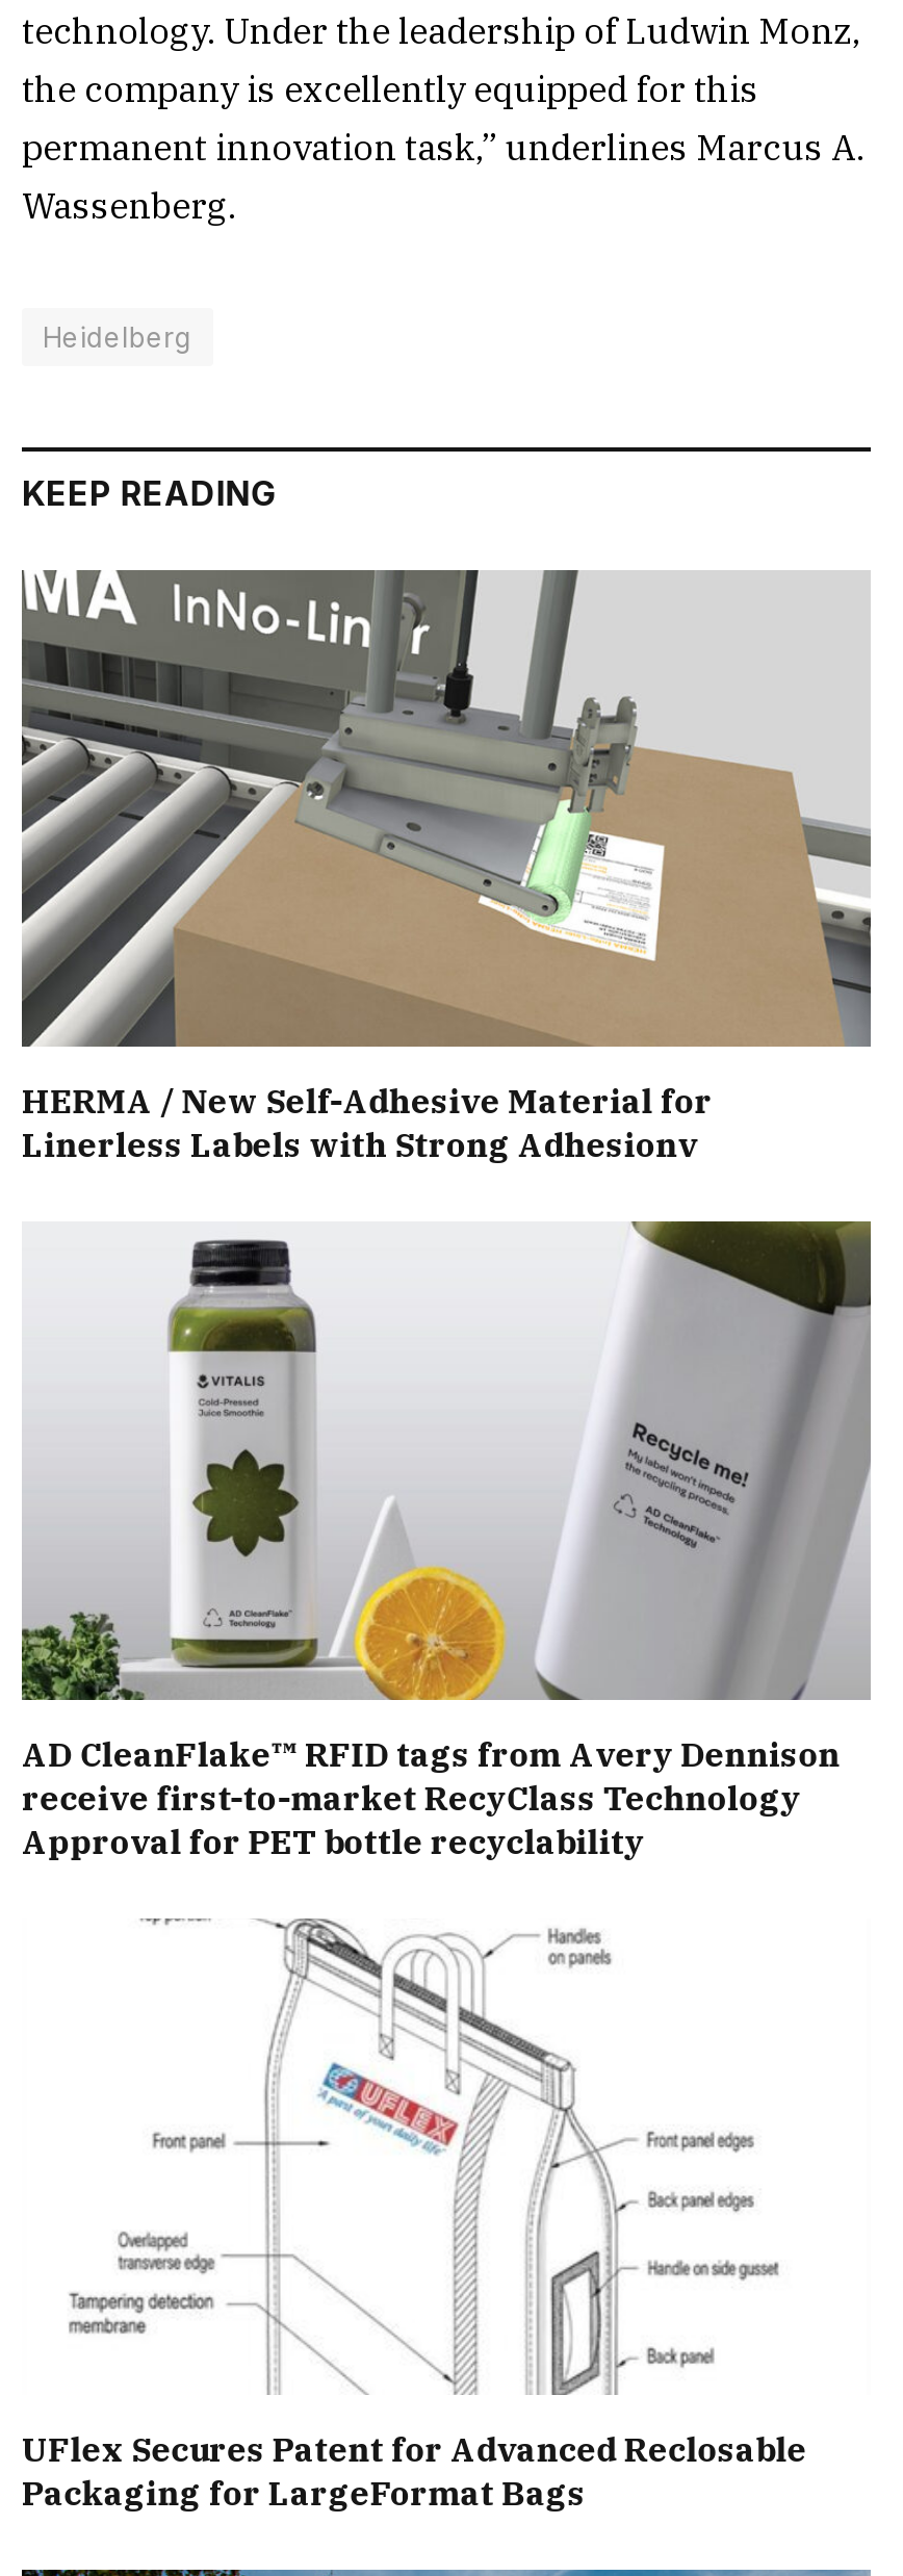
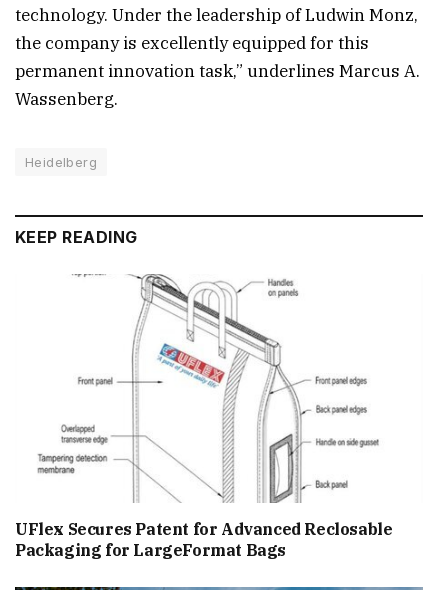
- [image]
- HERMA / New Self-Adhesive Material for
- Linerless Labels with Strong Adhesionv

- [image]
- AD CleanFlake™ RFID tags from Avery Dennison
- receive first-to-market RecyClass Technology
- Approval for PET bottle recyclability
